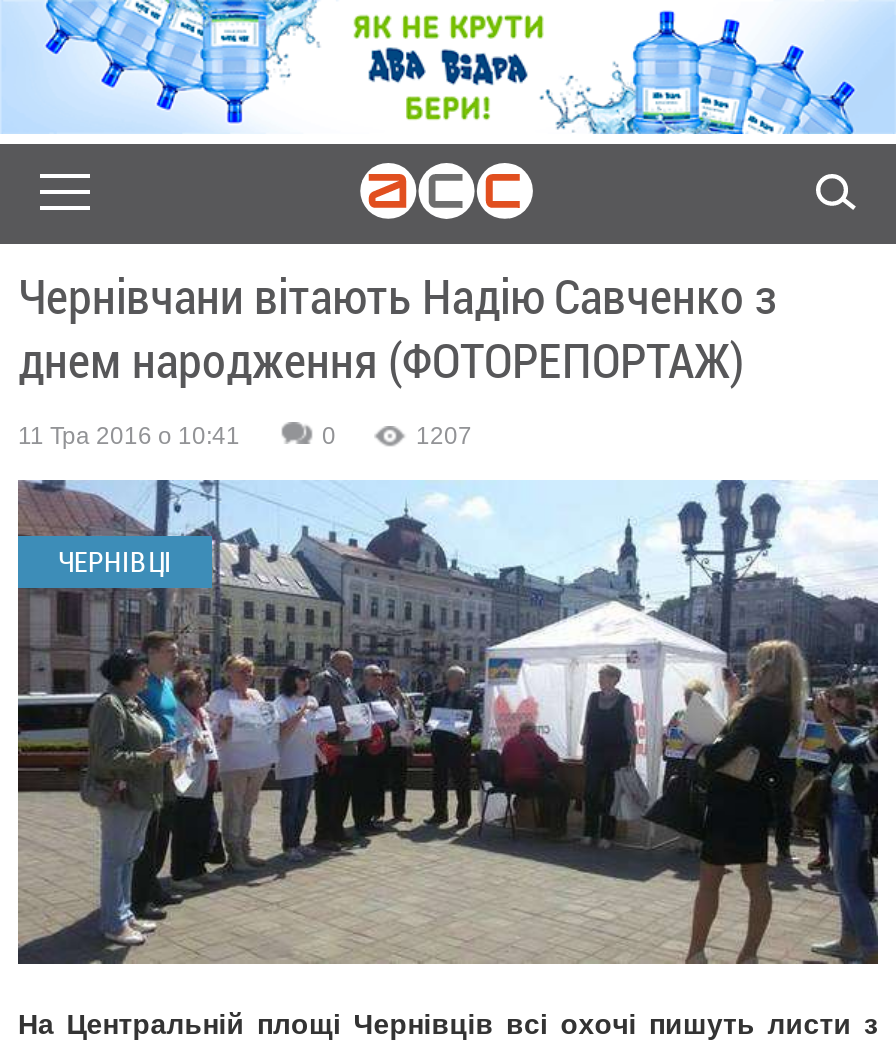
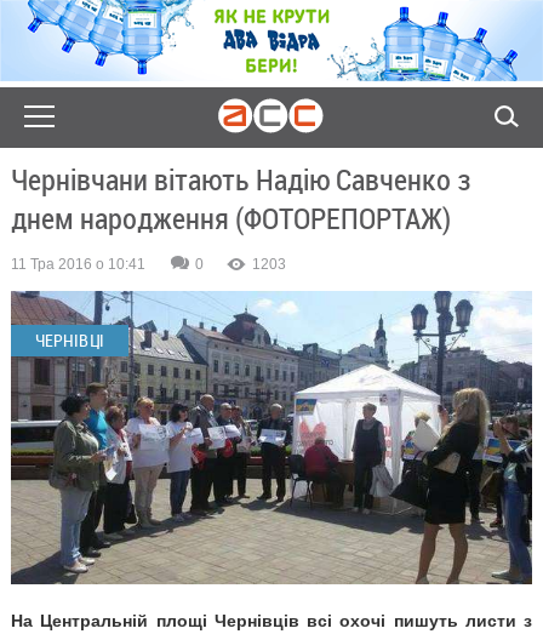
- 1207
+ 1203
